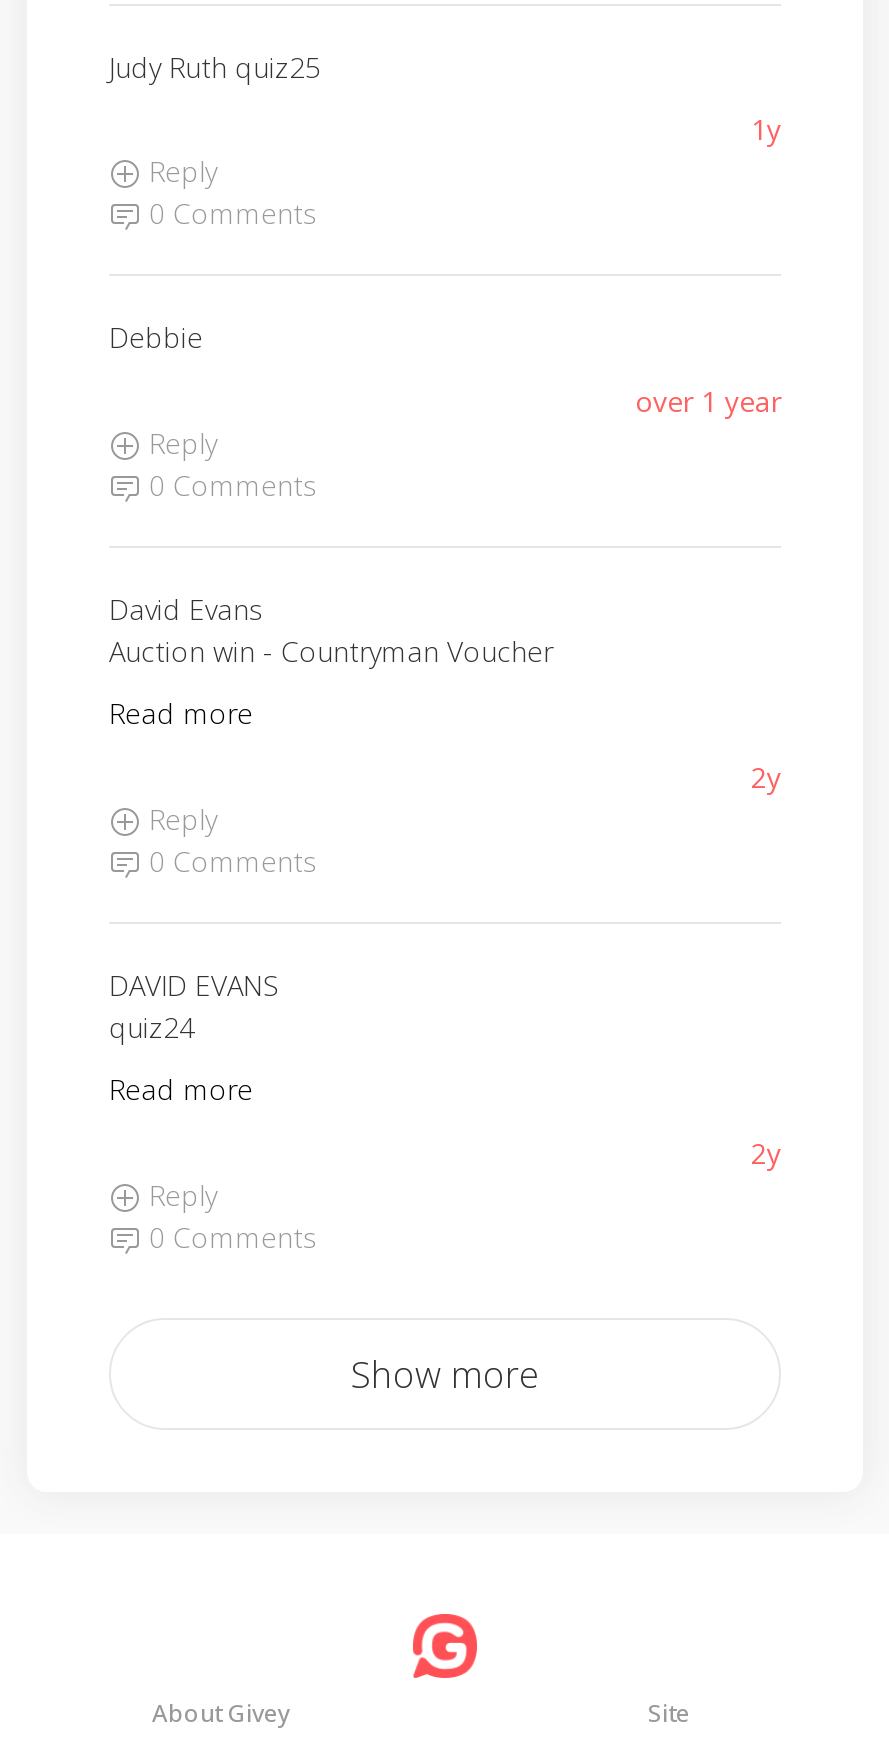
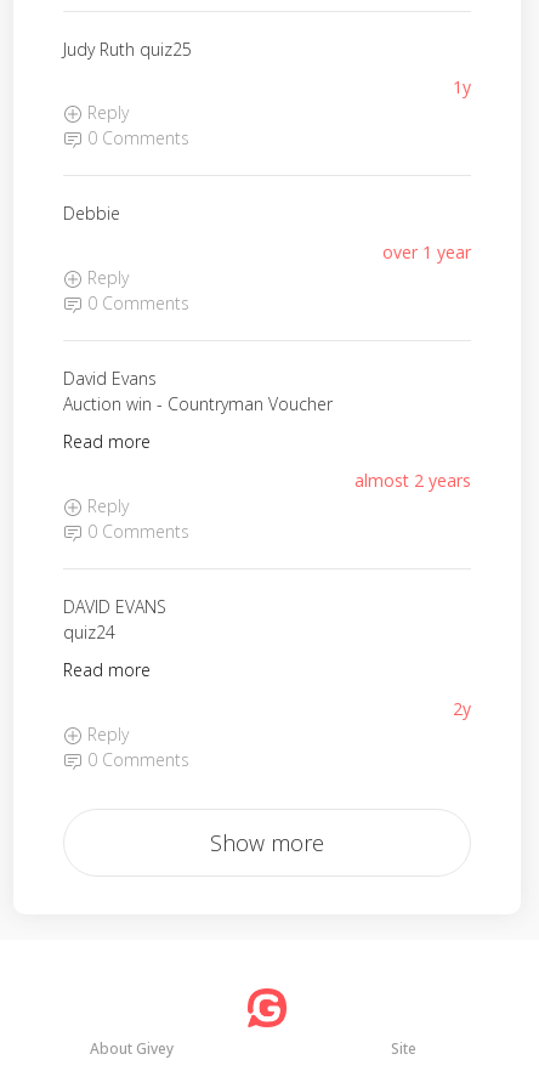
- 2y
+ almost 2 years
